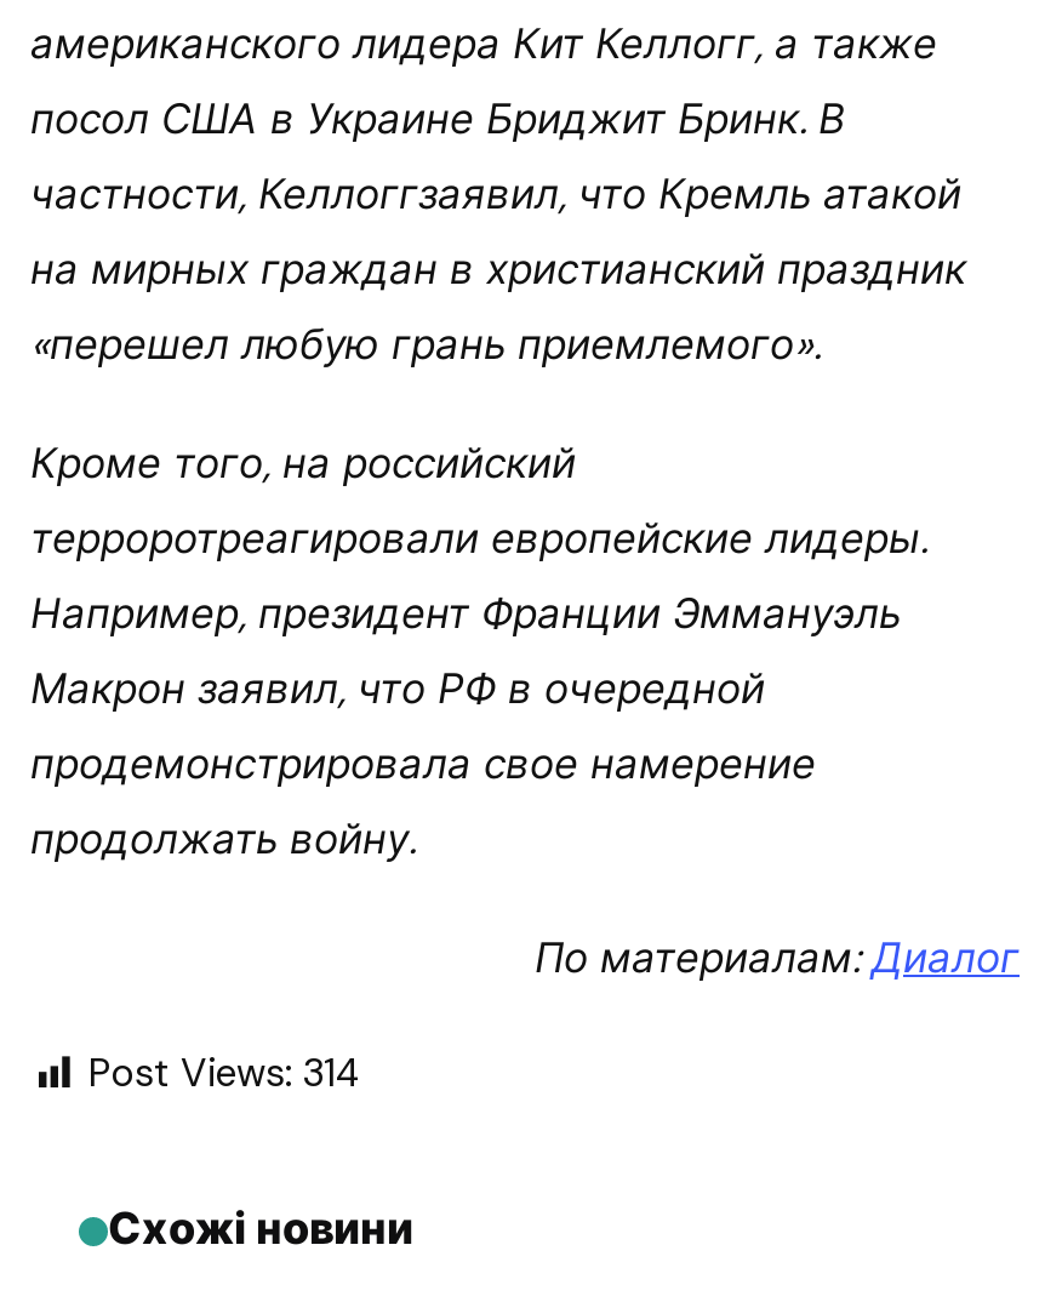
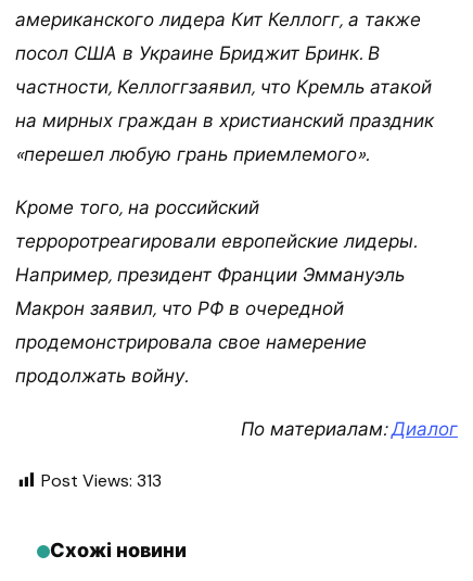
- Post Views: 314
+ Post Views: 313
